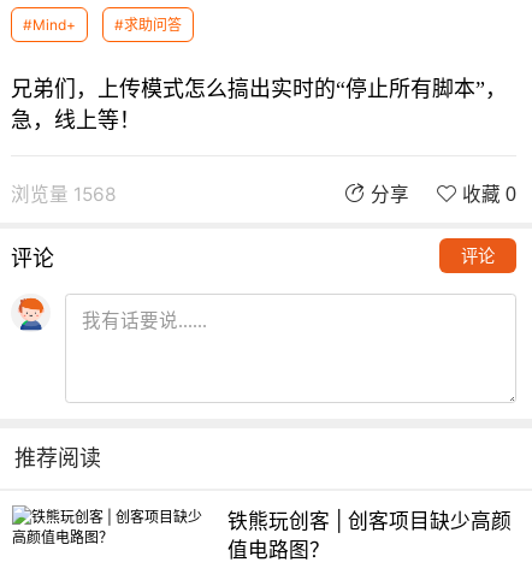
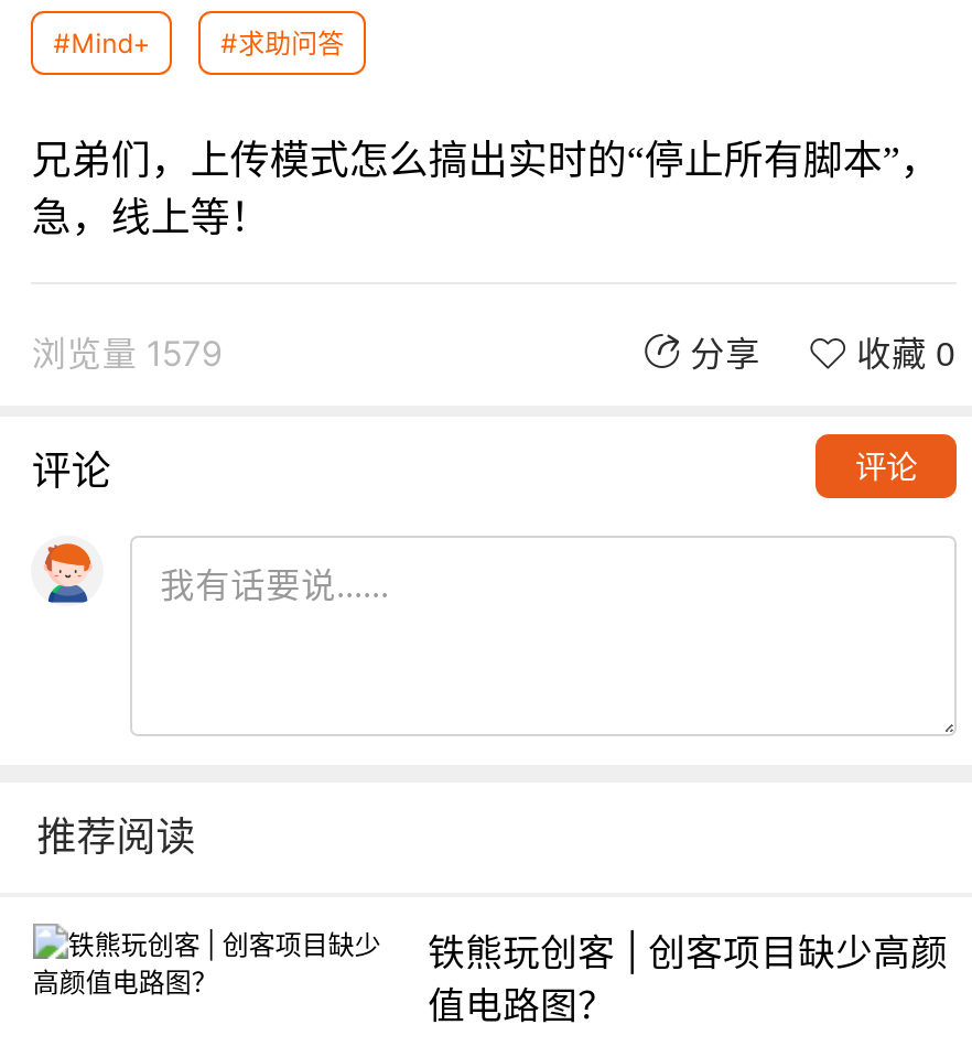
- 浏览量 1568
+ 浏览量 1579
